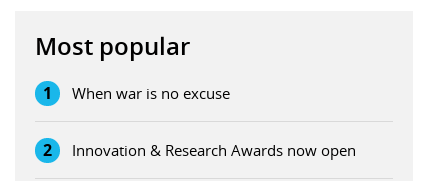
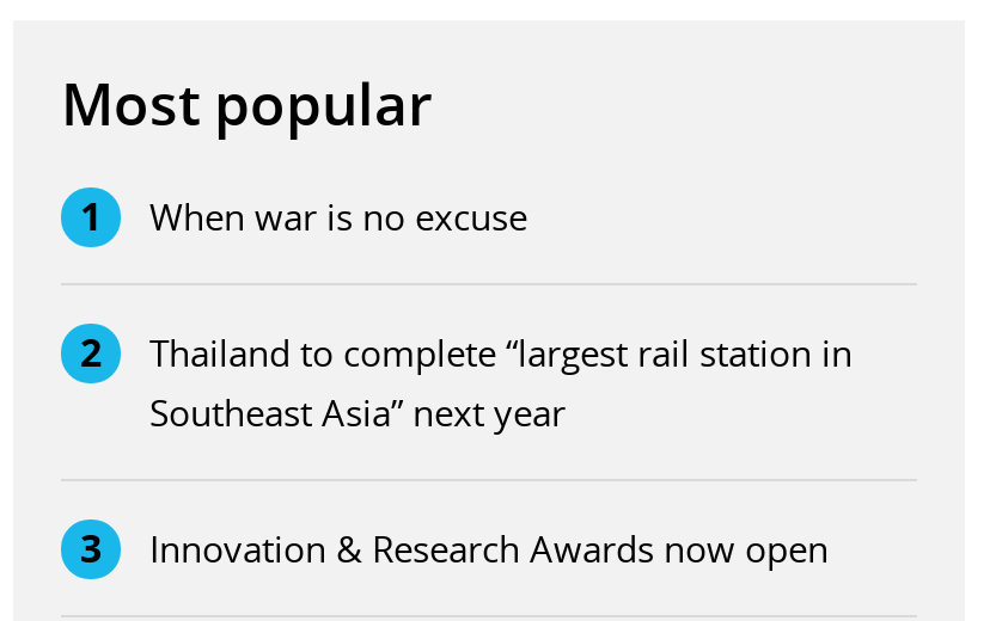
+ Thailand to complete “largest rail station in
+ Southeast Asia” next year
+ 3
